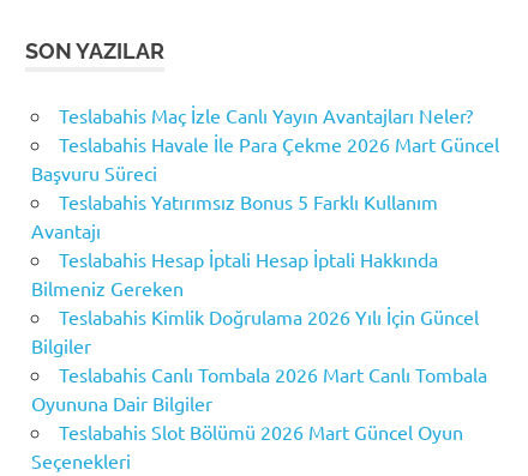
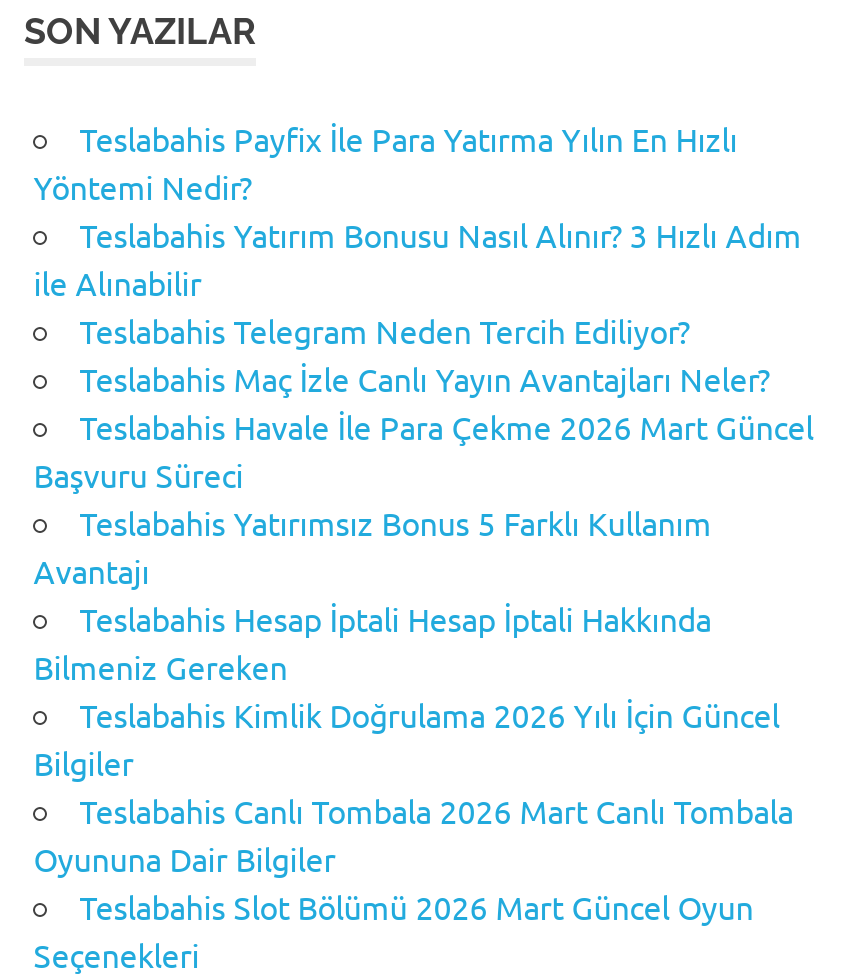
+ Teslabahis Payfix İle Para Yatırma Yılın En Hızlı
+ Yöntemi Nedir?
+ Teslabahis Yatırım Bonusu Nasıl Alınır? 3 Hızlı Adım
+ ile Alınabilir
+ Teslabahis Telegram Neden Tercih Ediliyor?
